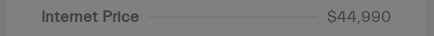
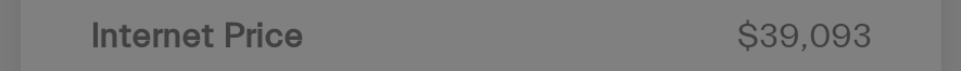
- $44,990
+ $39,093
